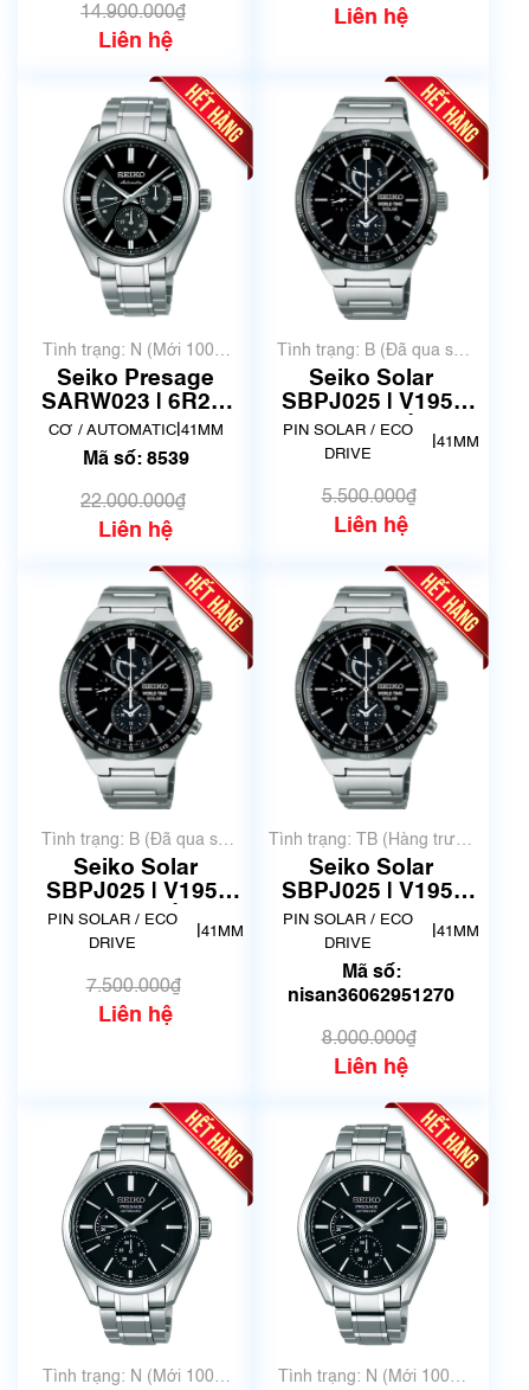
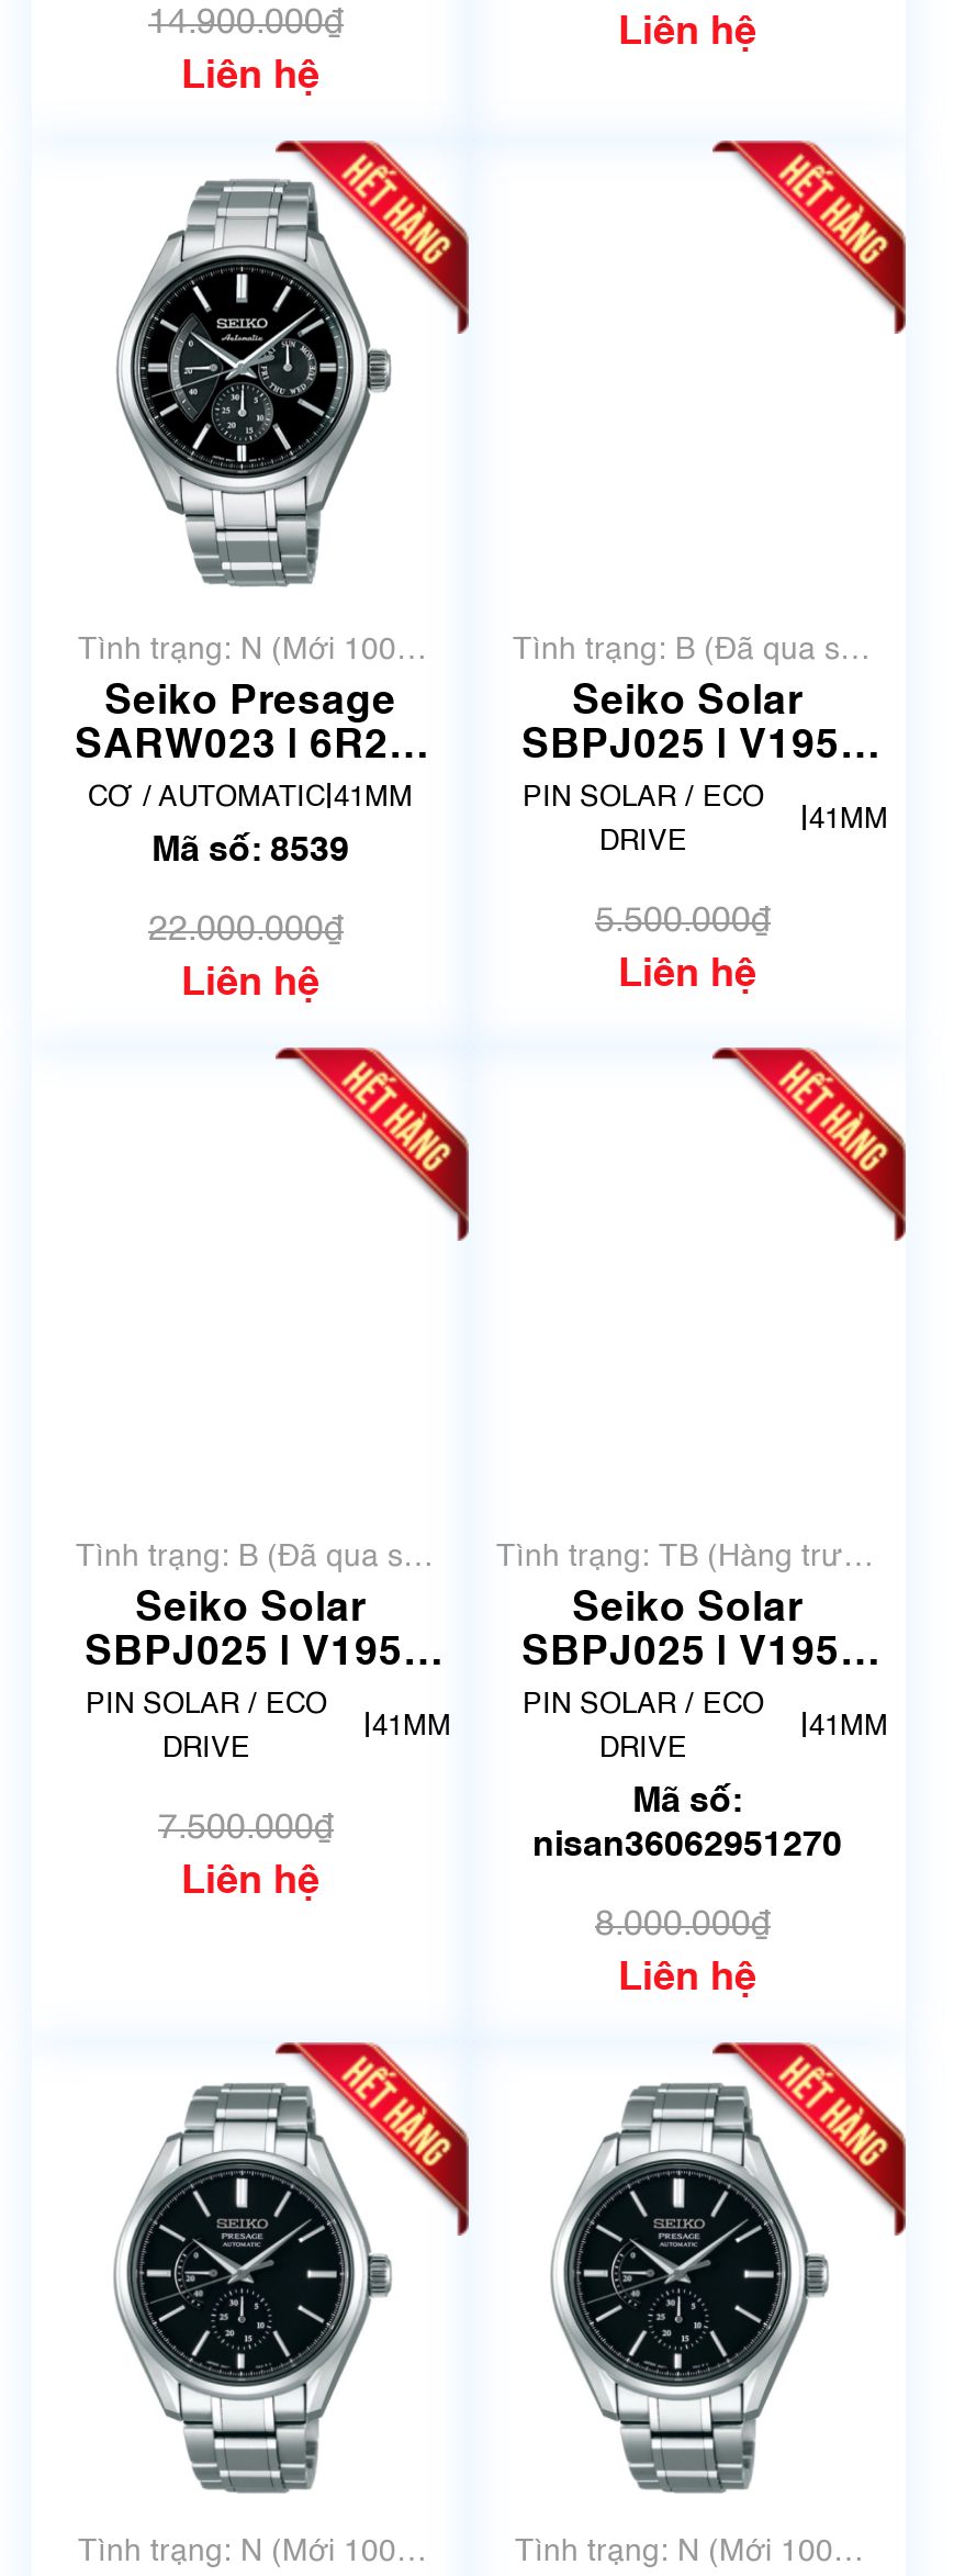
- [image]

- [image]

- [image]
